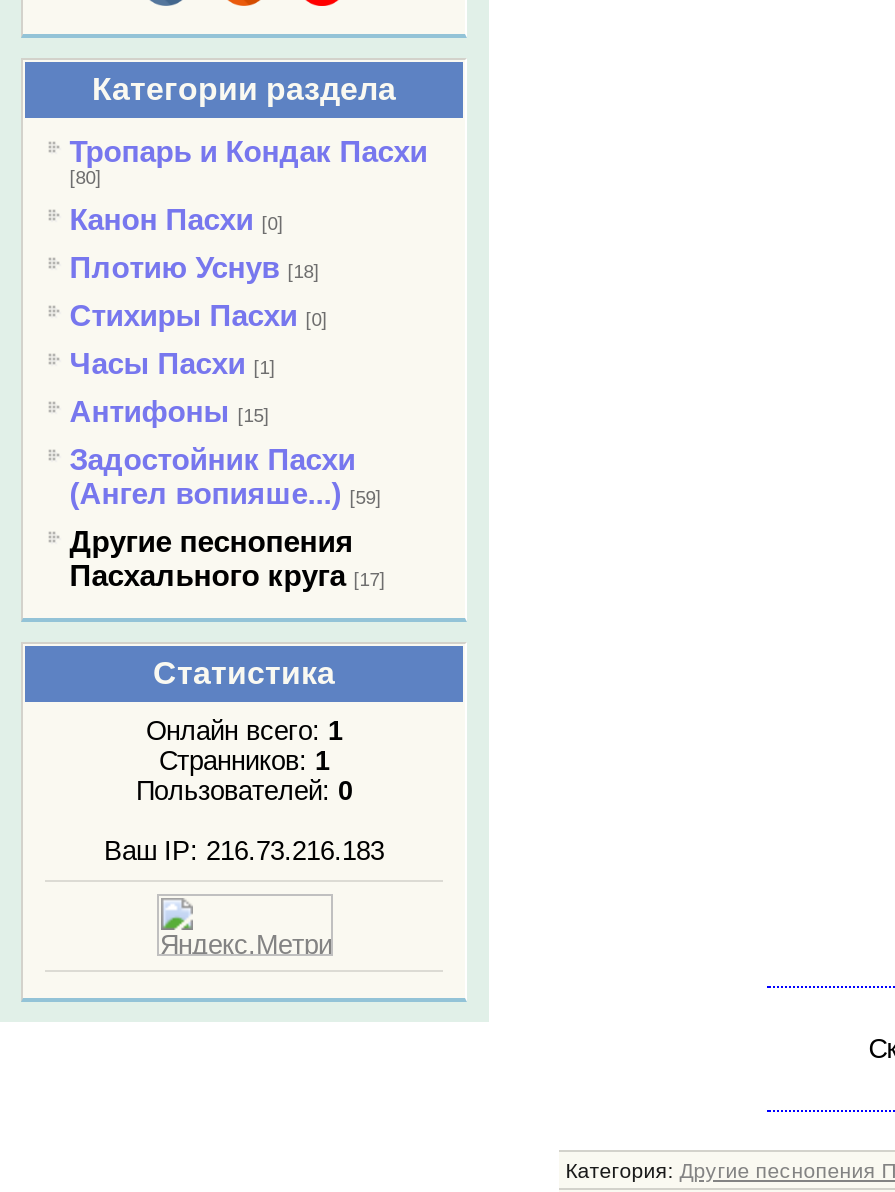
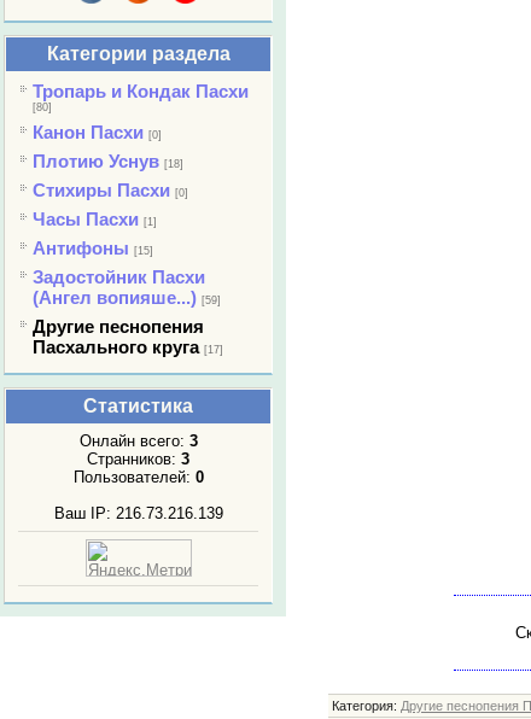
- Онлайн всего: 1
+ Онлайн всего: 3

- Странников: 1
+ Странников: 3

- Ваш IP: 216.73.216.183
+ Ваш IP: 216.73.216.139
